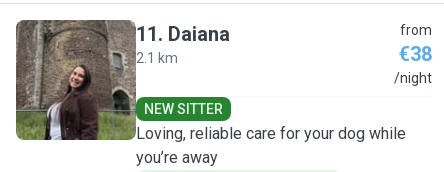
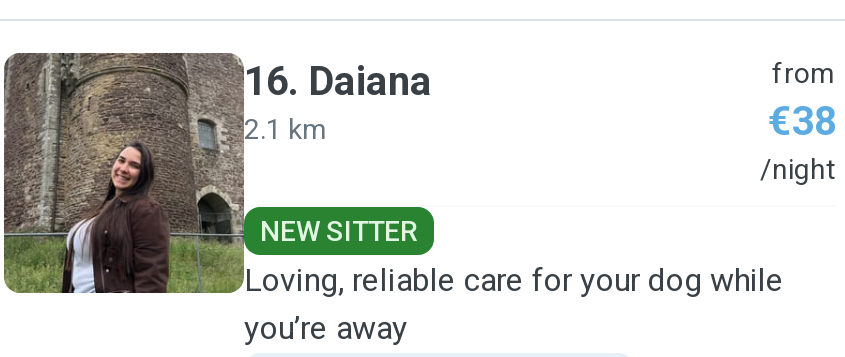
- 11. Daiana
+ 16. Daiana
